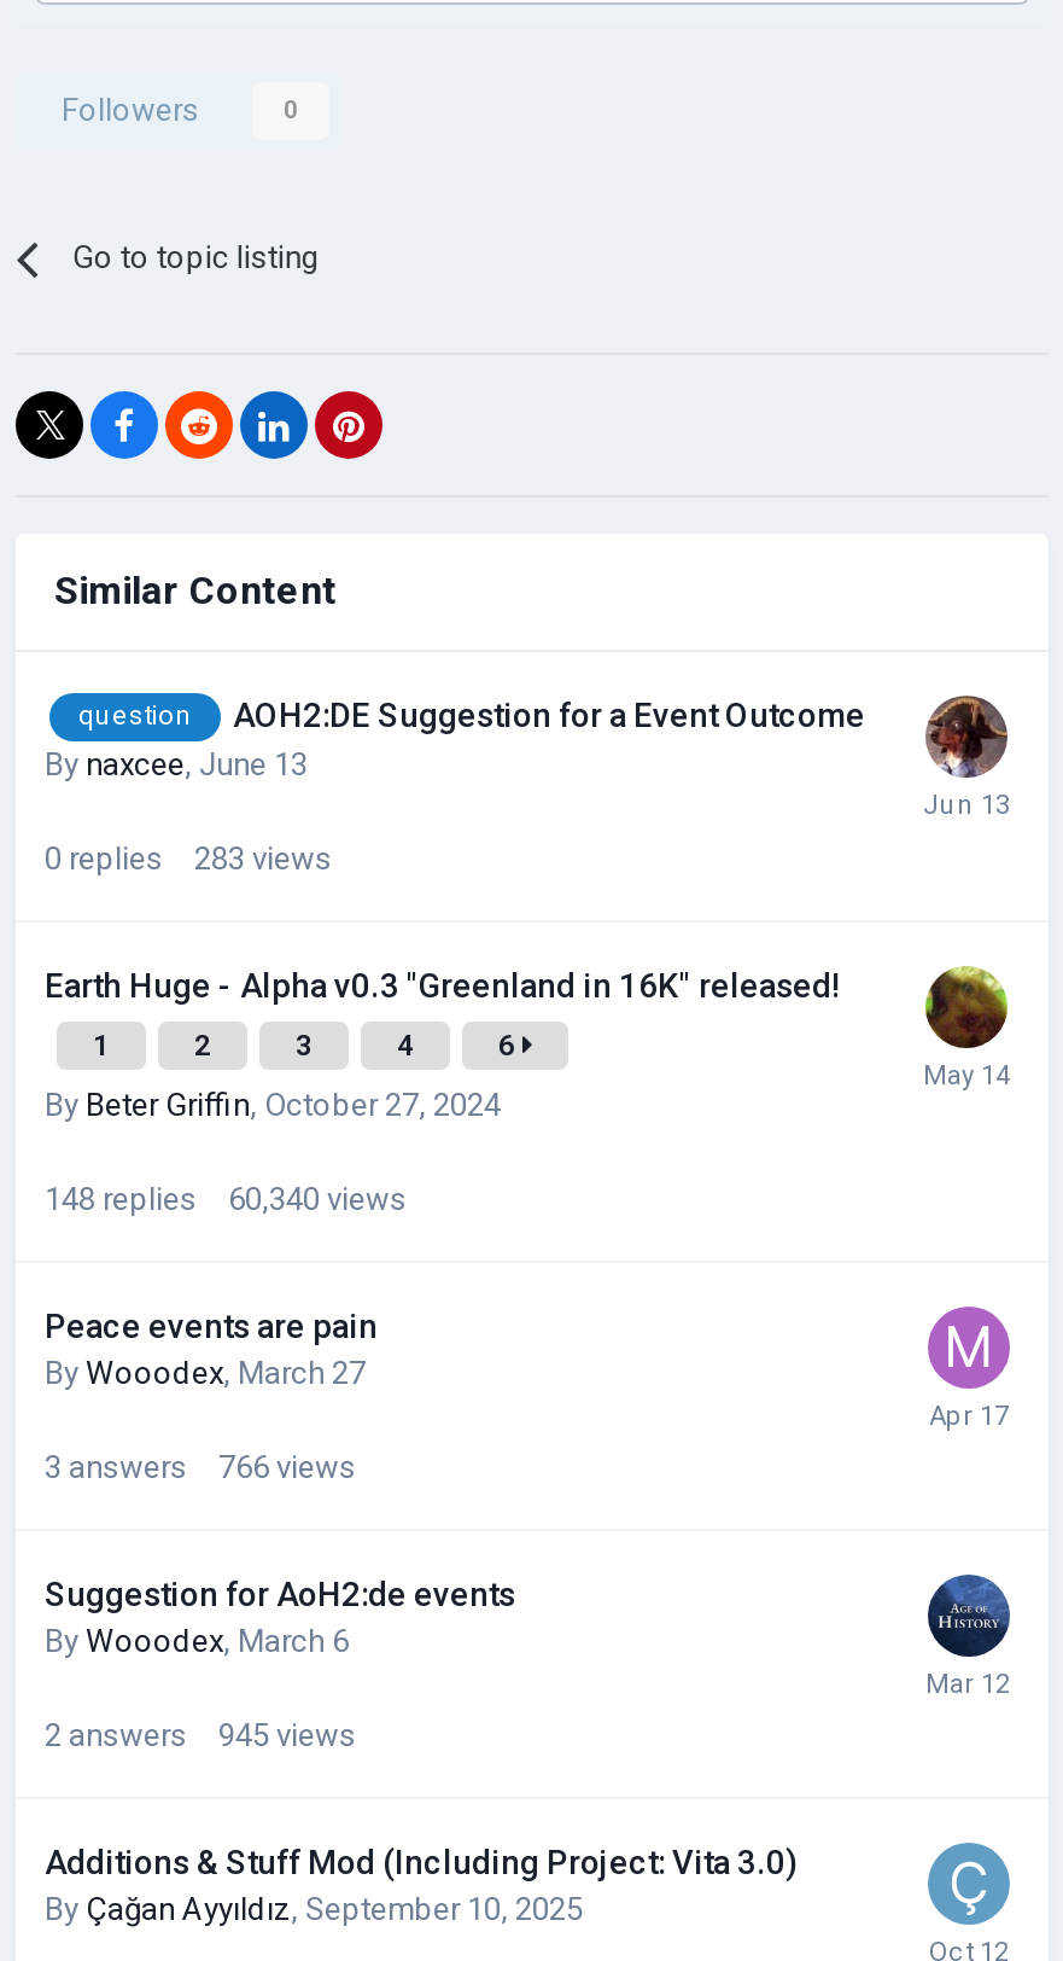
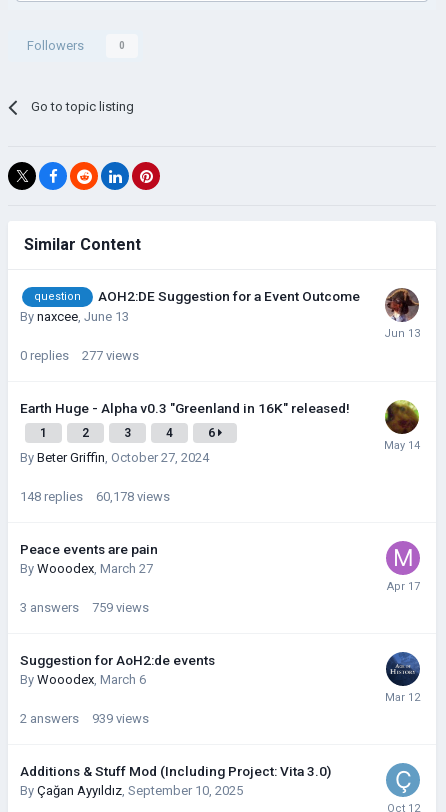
- 0 replies 283 views
+ 0 replies 277 views

- 148 replies 60,340 views
+ 148 replies 60,178 views

- 3 answers 766 views
+ 3 answers 759 views

- 2 answers 945 views
+ 2 answers 939 views
